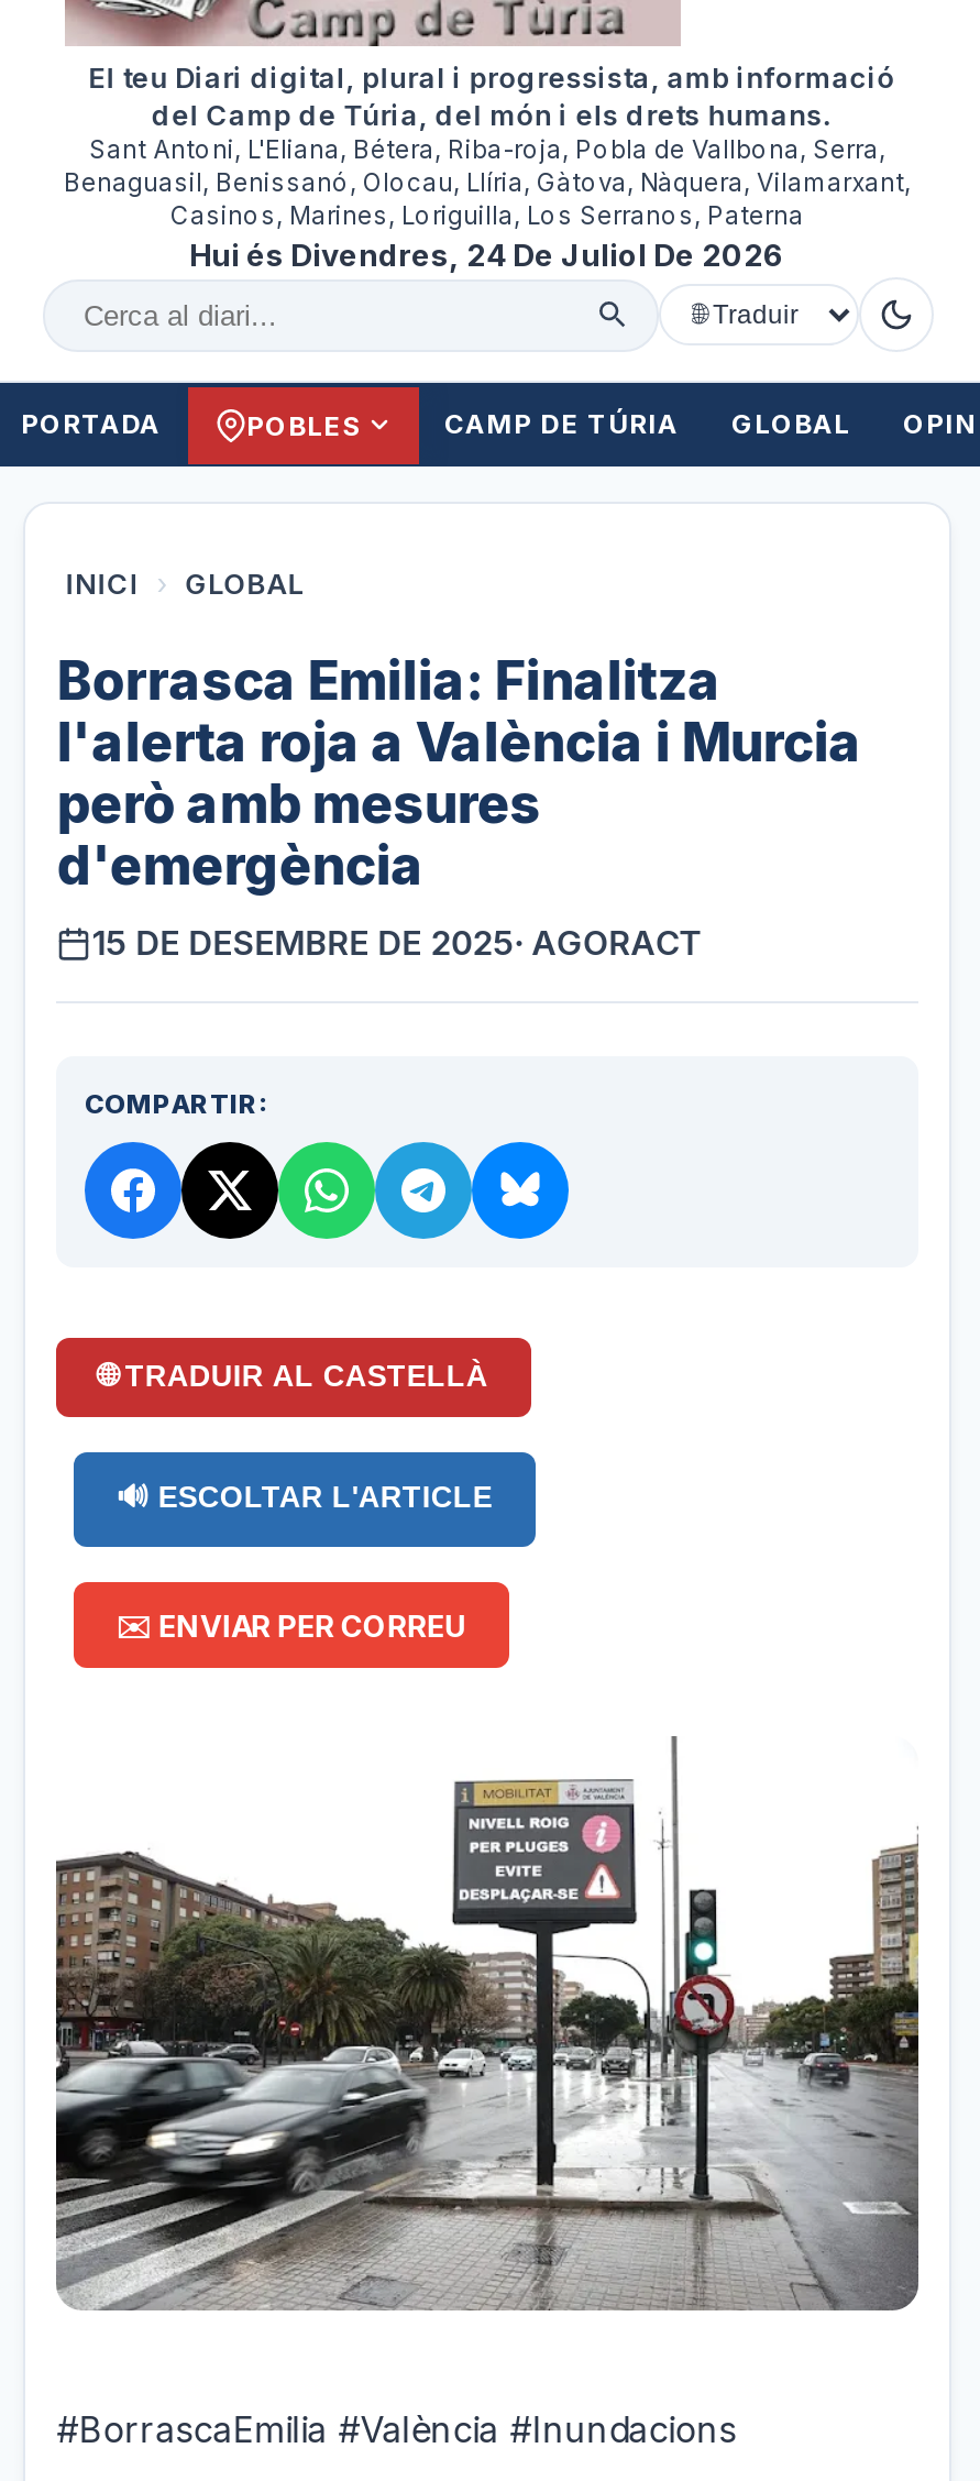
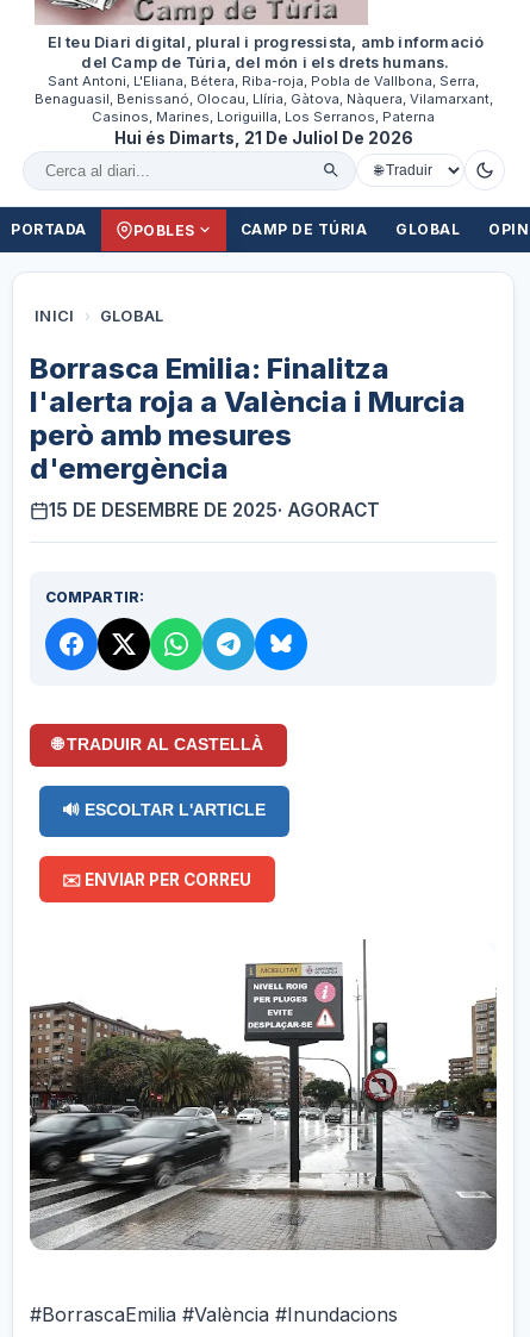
- Hui és Divendres, 24 De Juliol De 2026
+ Hui és Dimarts, 21 De Juliol De 2026
